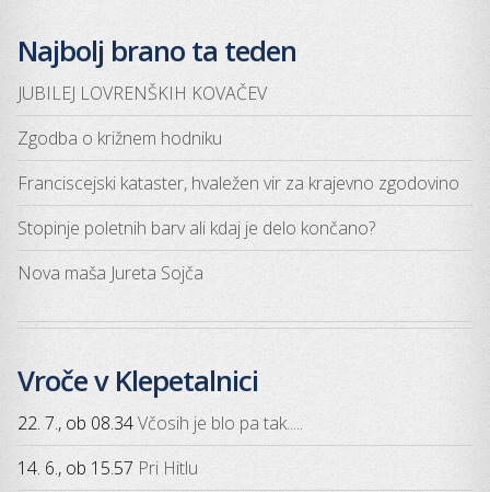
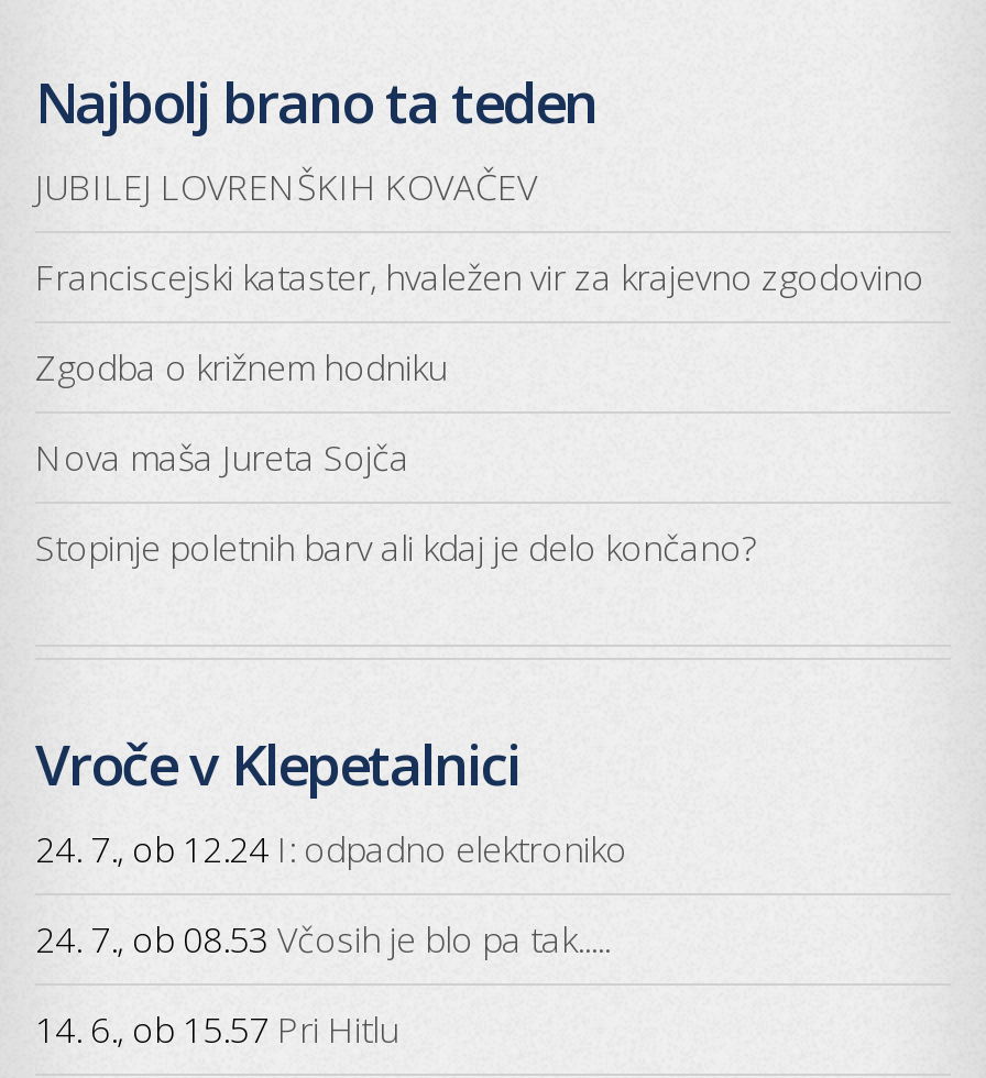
moved up: Franciscejski kataster, hvaležen vir za krajevno zgodovino

moved up: Nova maša Jureta Sojča

- 22. 7., ob 08.34 Včosih je blo pa tak.....
+ 24. 7., ob 12.24 I: odpadno elektroniko
+ 24. 7., ob 08.53 Včosih je blo pa tak.....
